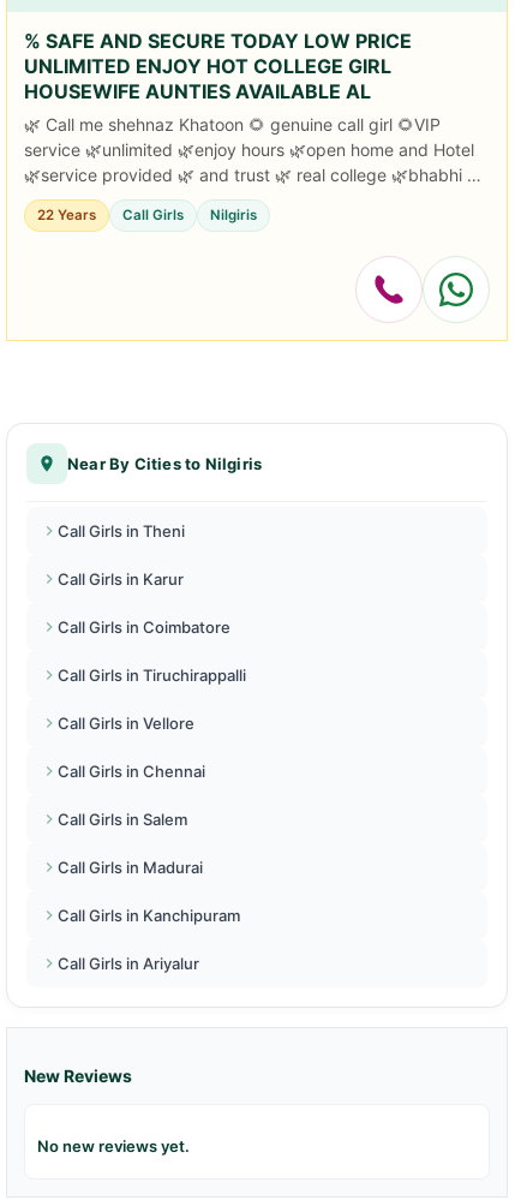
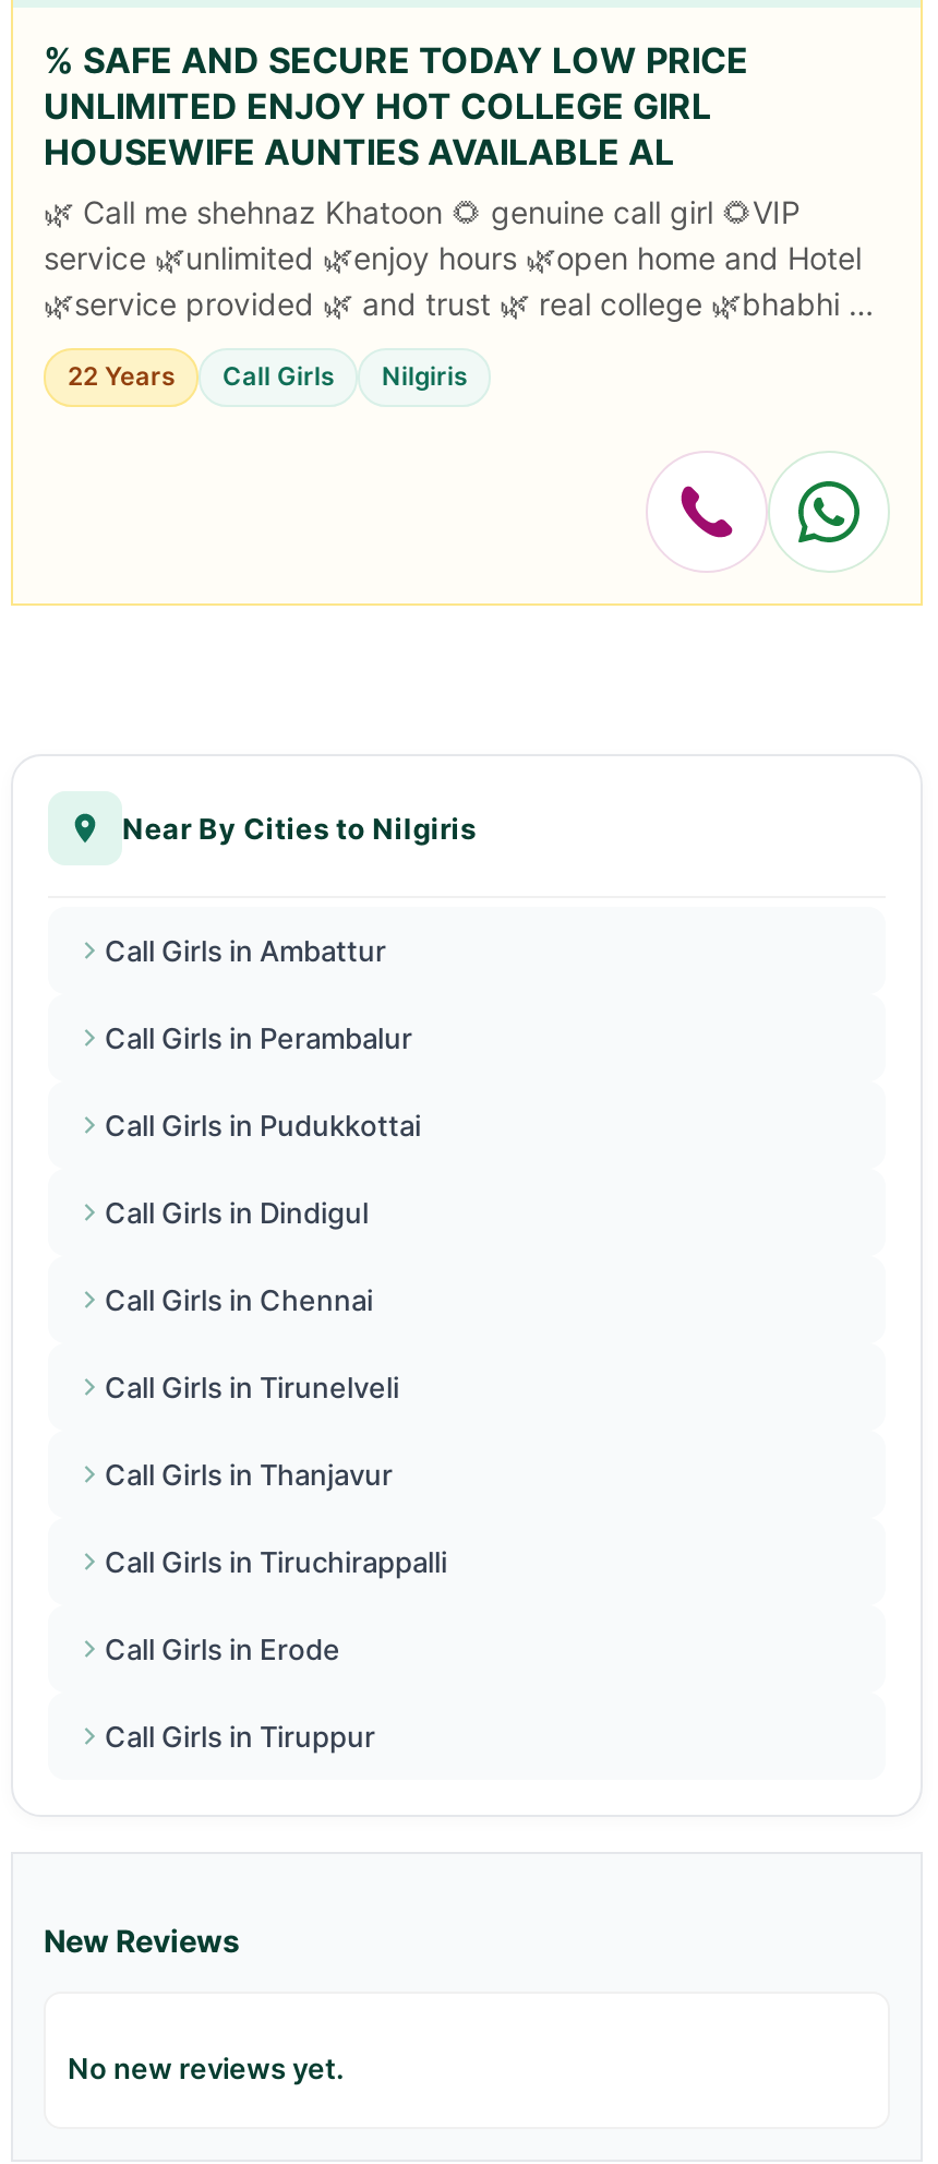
- Call Girls in Theni
- Call Girls in Karur
- Call Girls in Coimbatore
+ Call Girls in Ambattur
+ Call Girls in Perambalur
+ Call Girls in Pudukkottai
+ Call Girls in Dindigul
+ Call Girls in Tirunelveli
+ Call Girls in Thanjavur

moved down: Call Girls in Tiruchirappalli

- Call Girls in Vellore
- Call Girls in Salem
- Call Girls in Madurai
- Call Girls in Kanchipuram
- Call Girls in Ariyalur
+ Call Girls in Erode
+ Call Girls in Tiruppur

moved up: Call Girls in Chennai
